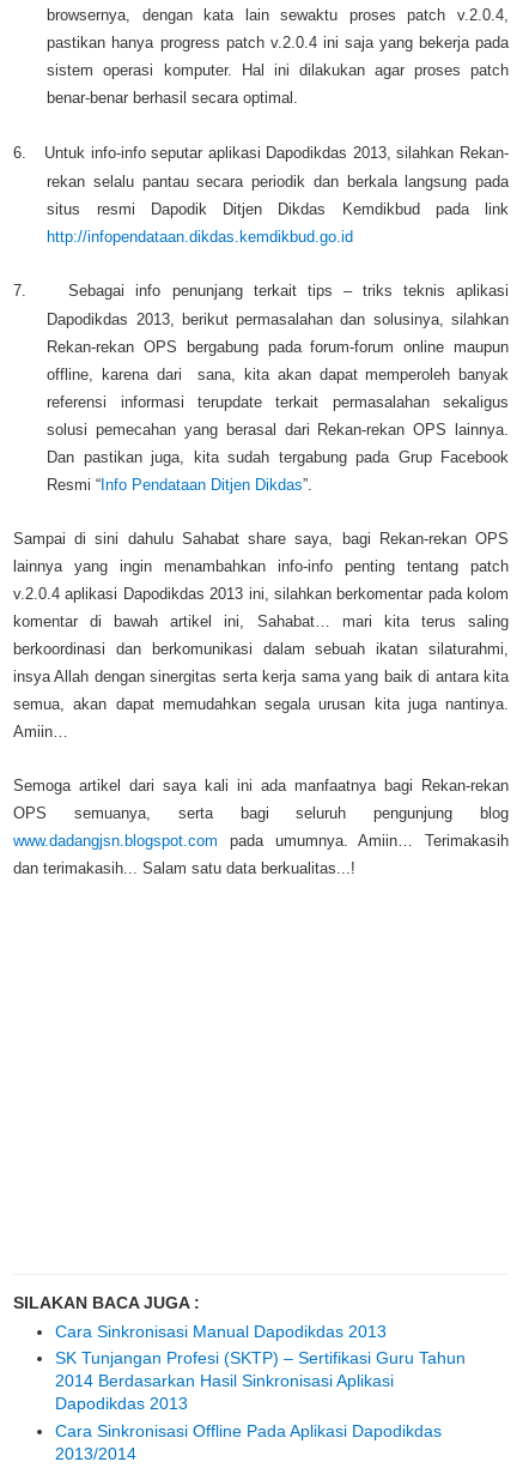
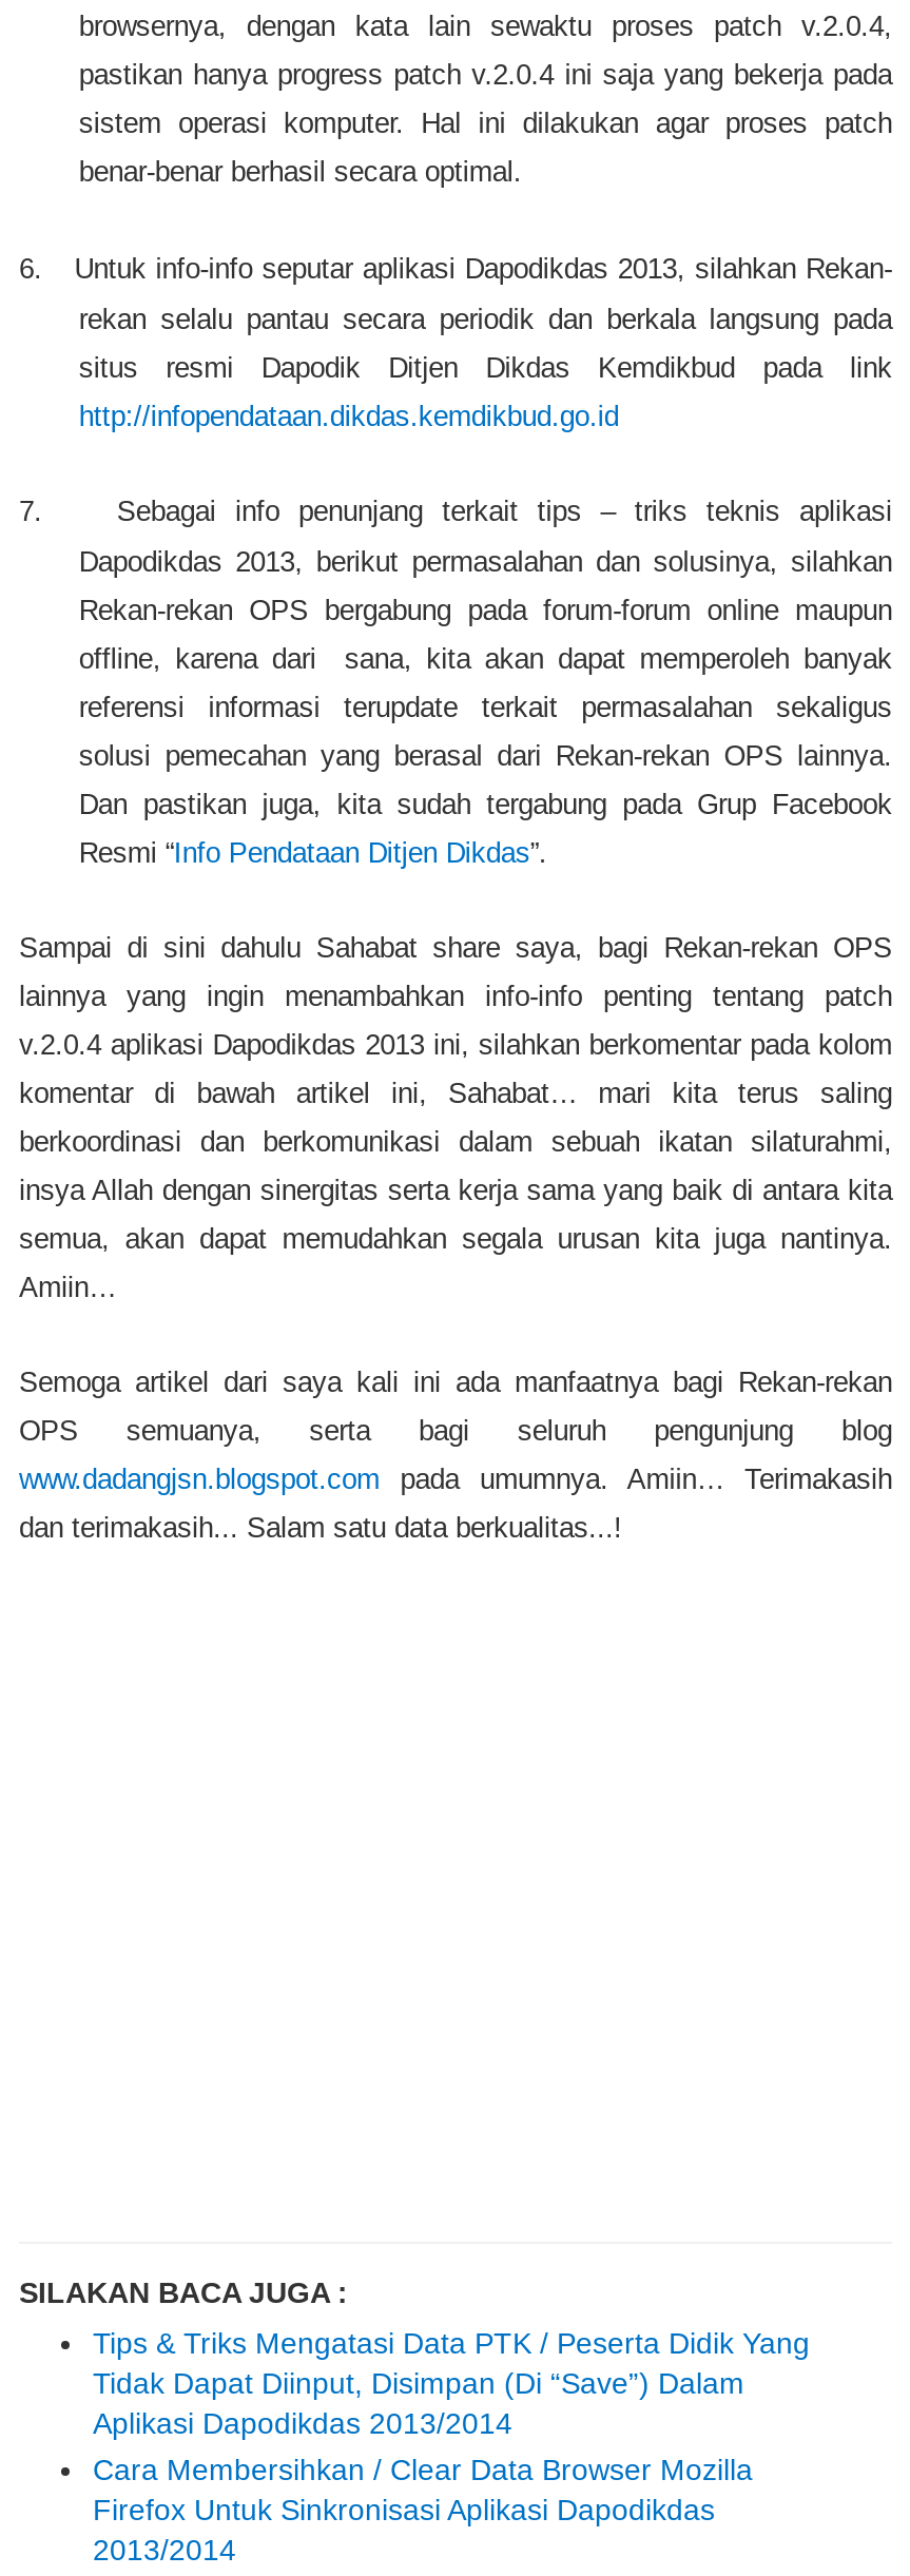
- Cara Sinkronisasi Manual Dapodikdas 2013
- SK Tunjangan Profesi (SKTP) – Sertifikasi Guru Tahun
- 2014 Berdasarkan Hasil Sinkronisasi Aplikasi
- Dapodikdas 2013
- Cara Sinkronisasi Offline Pada Aplikasi Dapodikdas
+ Tips & Triks Mengatasi Data PTK / Peserta Didik Yang
+ Tidak Dapat Diinput, Disimpan (Di “Save”) Dalam
+ Aplikasi Dapodikdas 2013/2014
+ Cara Membersihkan / Clear Data Browser Mozilla
+ Firefox Untuk Sinkronisasi Aplikasi Dapodikdas
